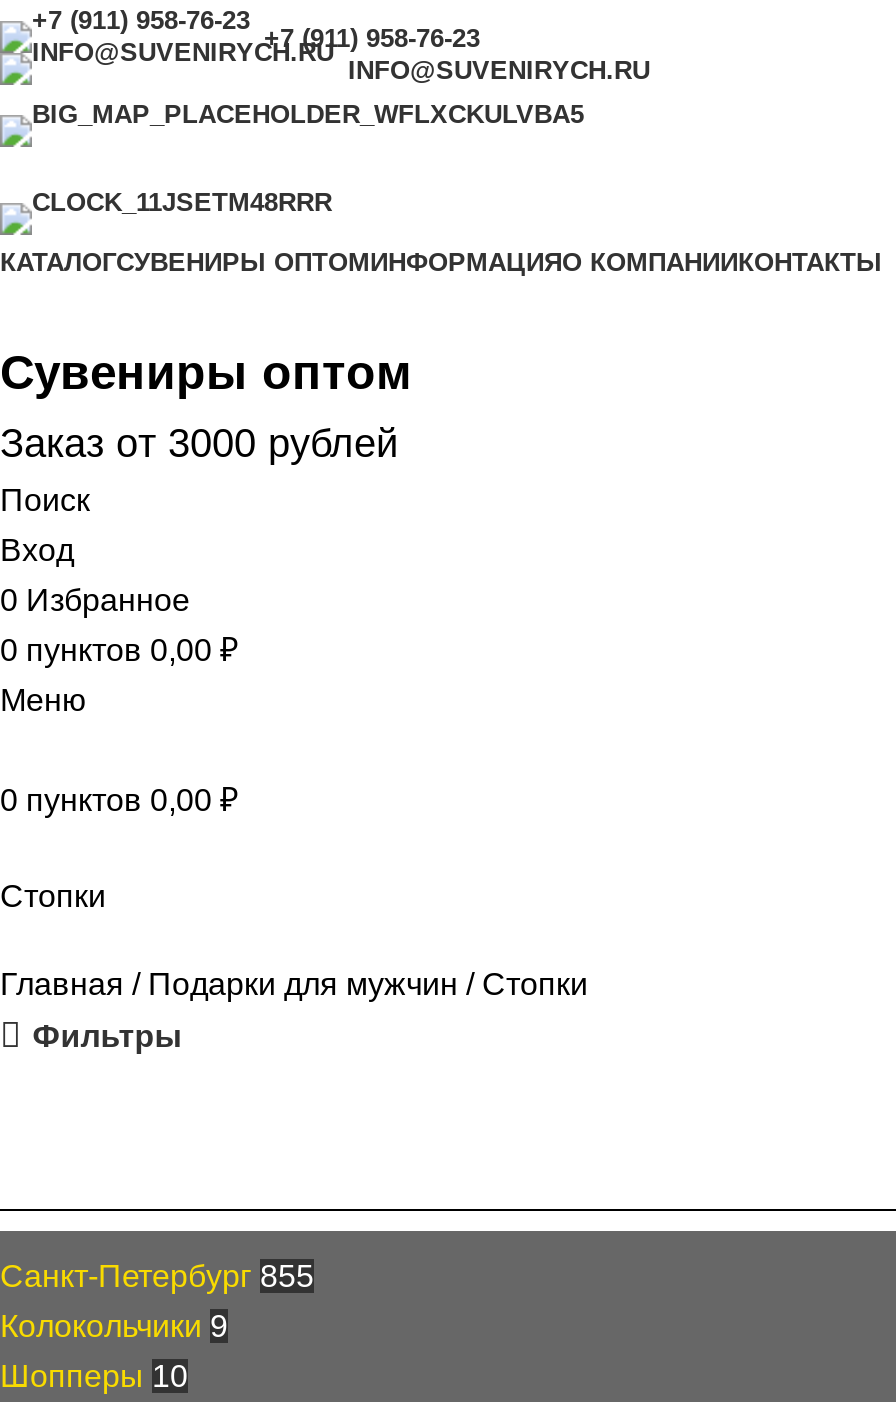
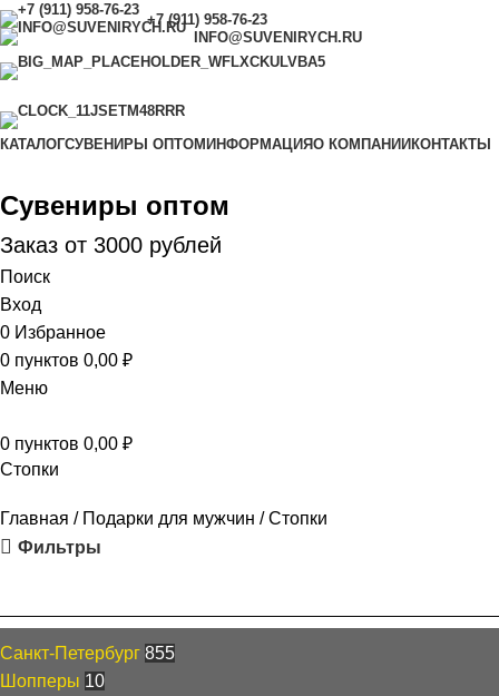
- Колокольчики 9
